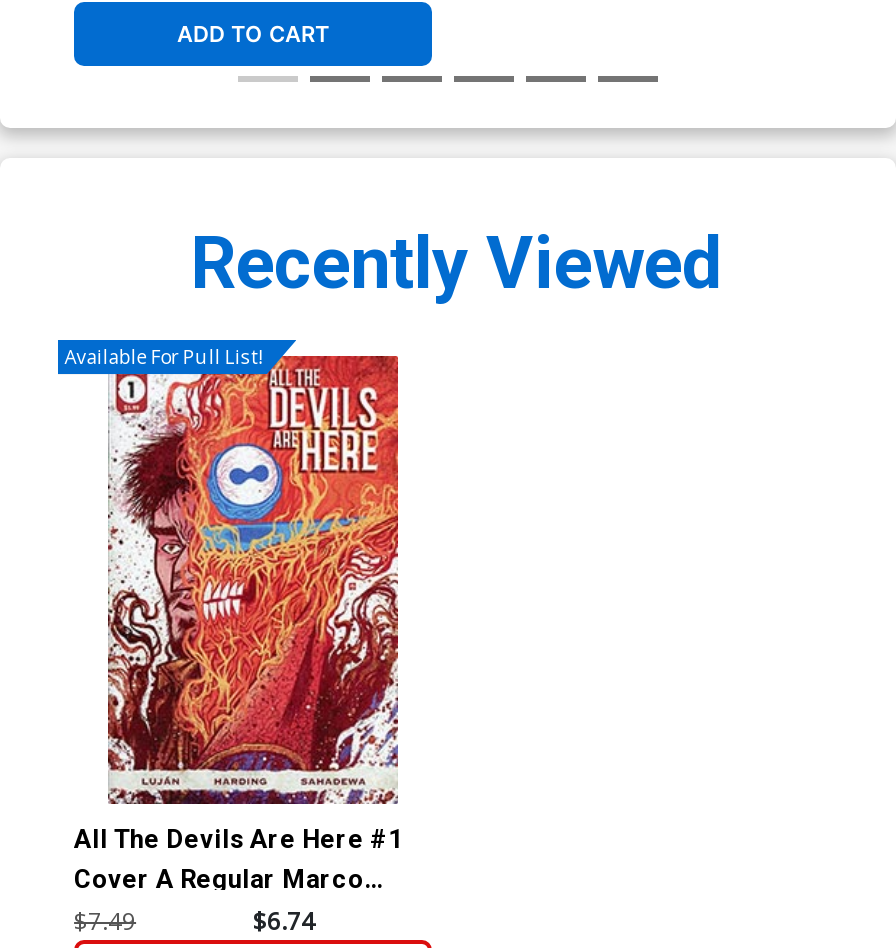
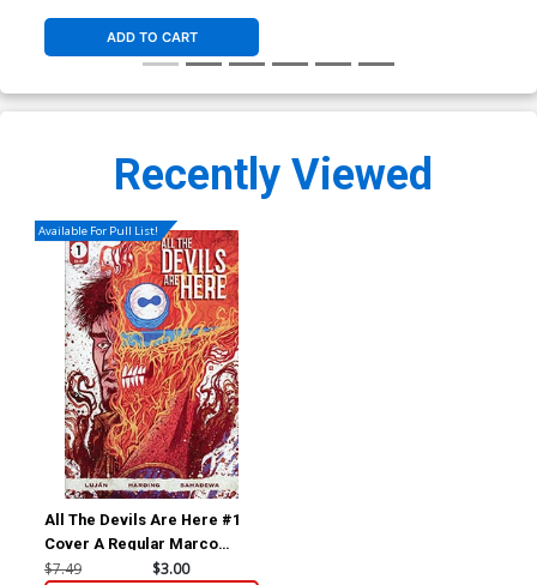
- $6.74
+ $3.00
